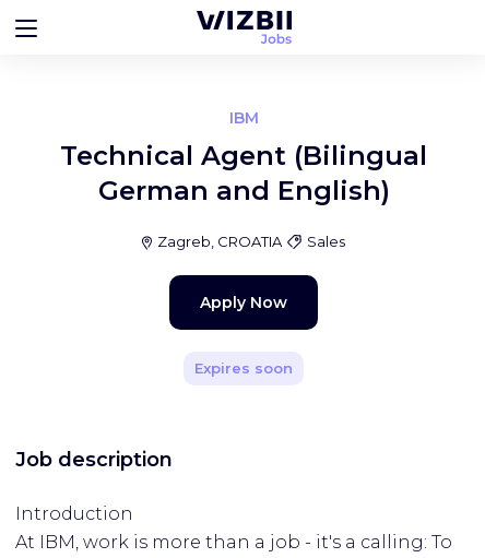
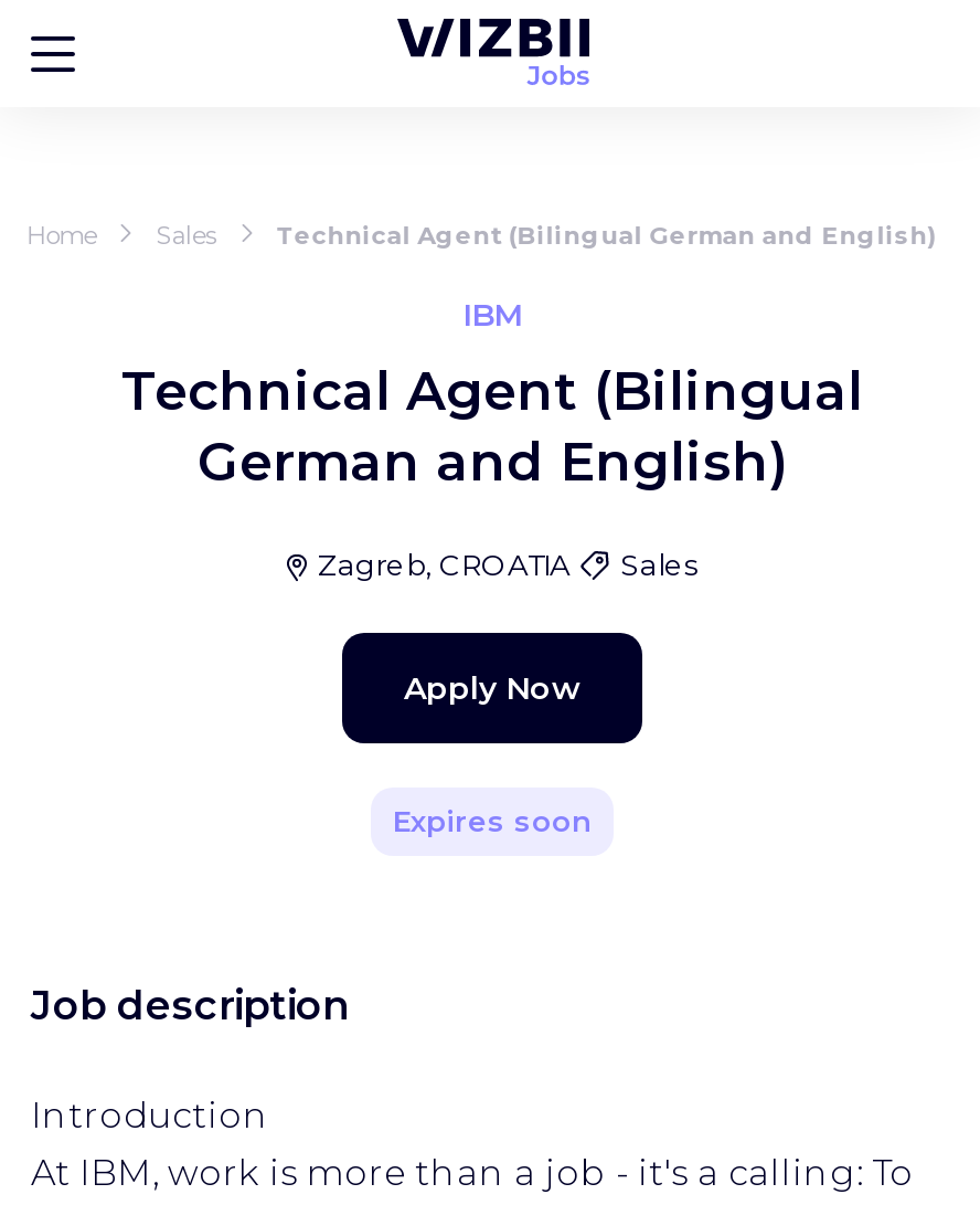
+ Home
+ Sales
+ Technical Agent (Bilingual German and English)
